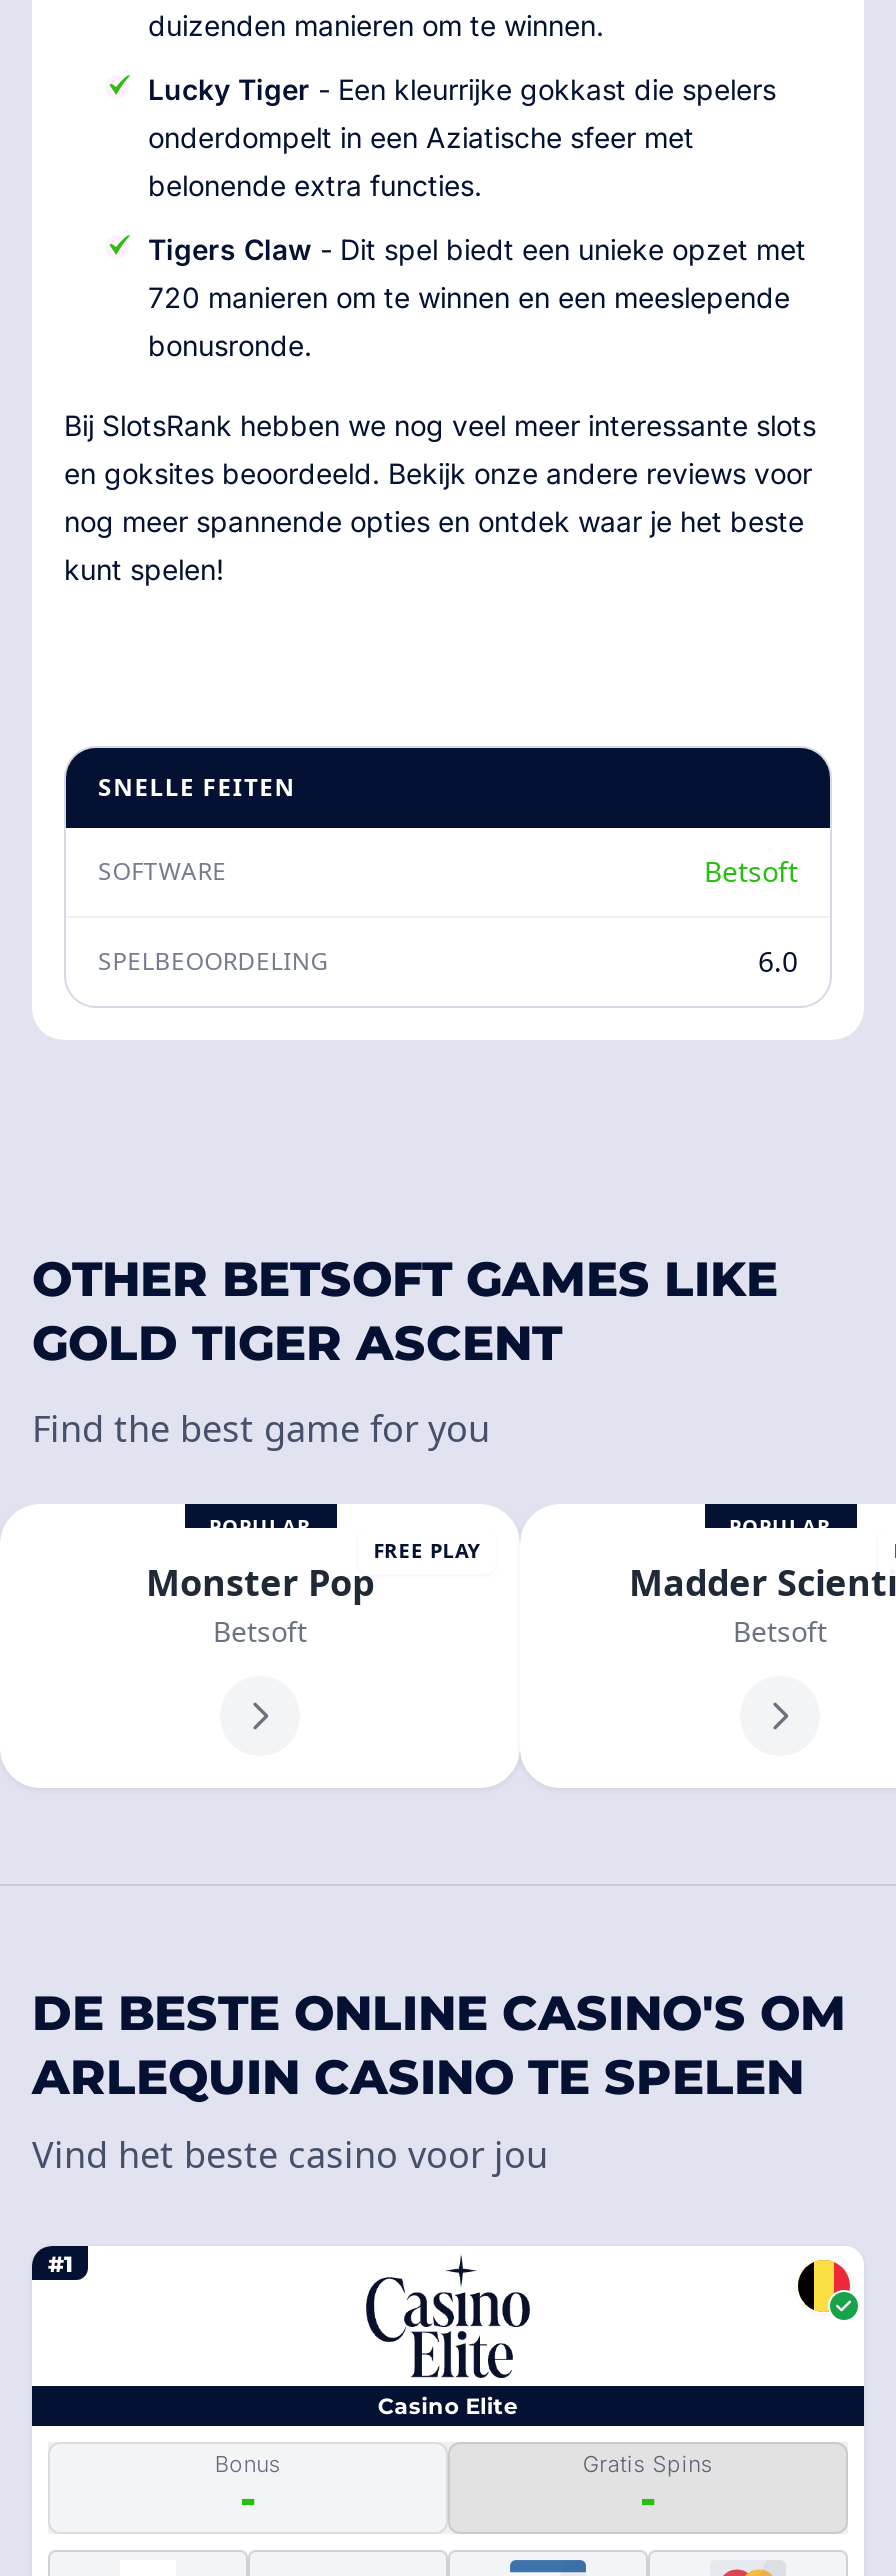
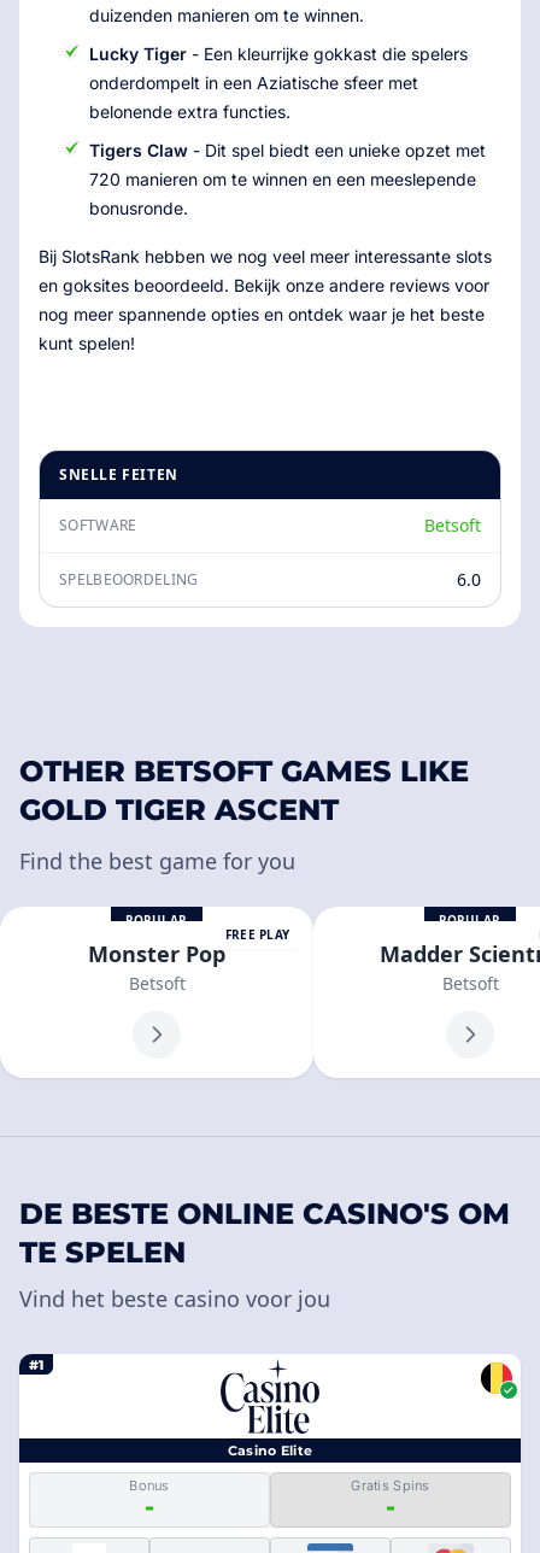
- ARLEQUIN CASINO TE SPELEN
+ TE SPELEN
